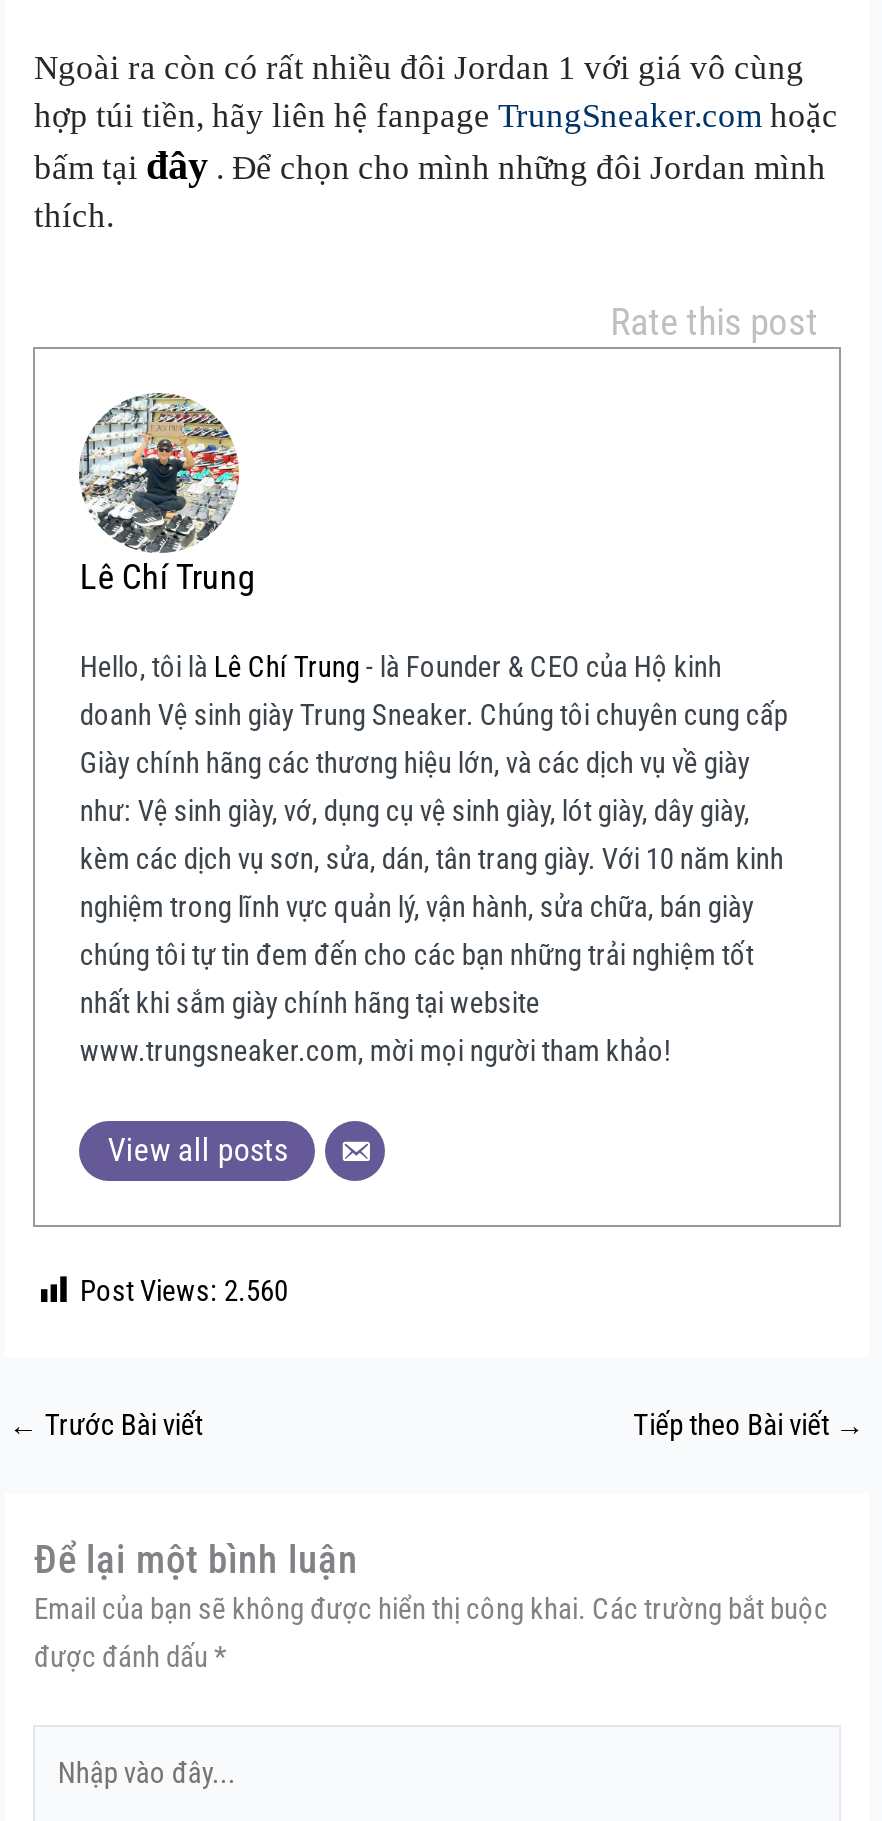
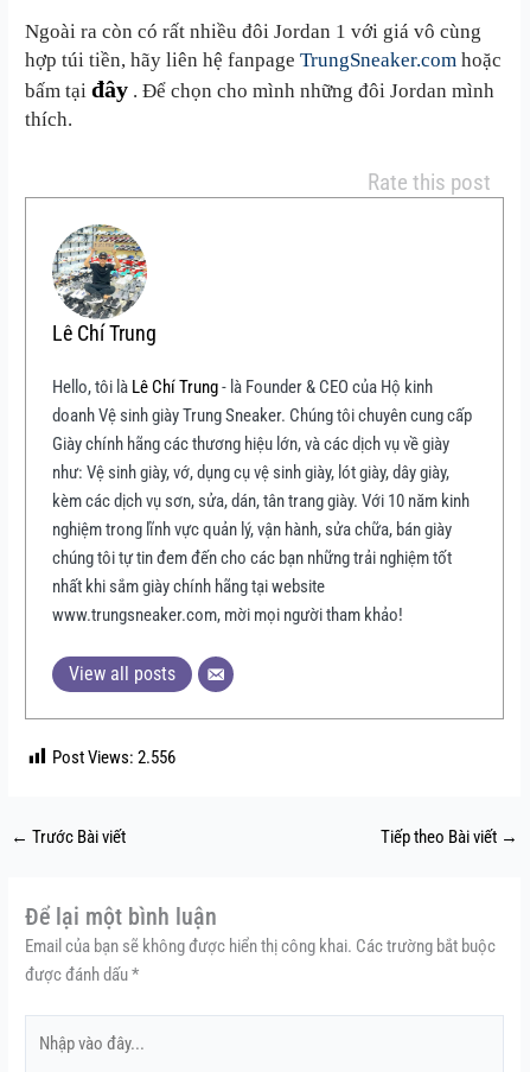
- Post Views: 2.560
+ Post Views: 2.556
